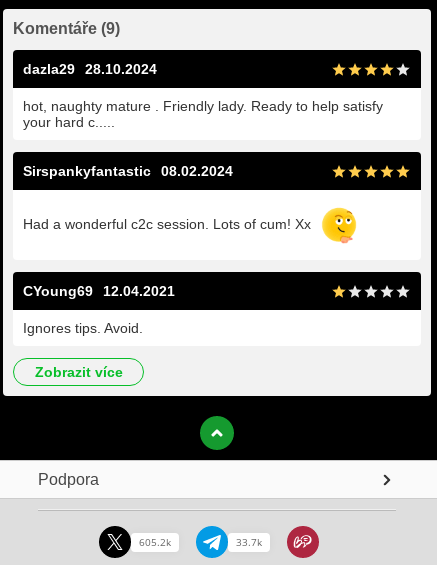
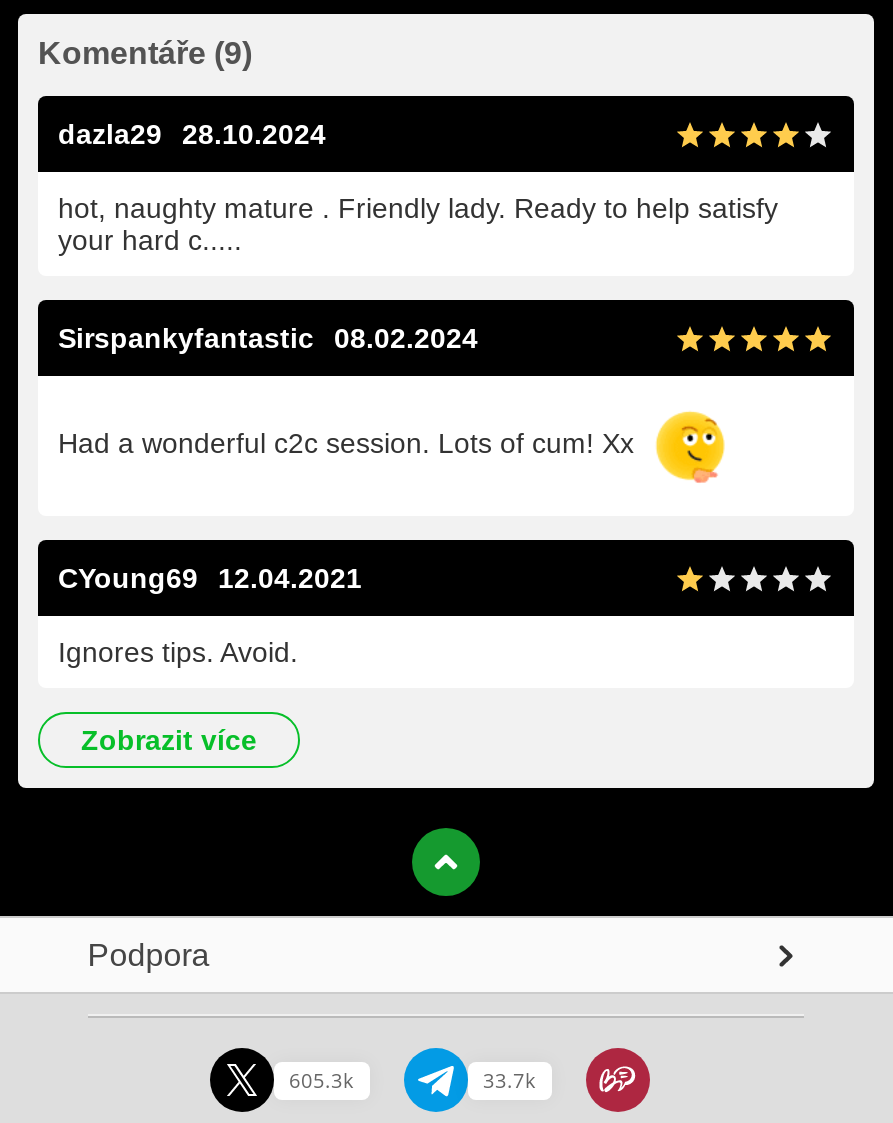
- 605.2k
+ 605.3k
